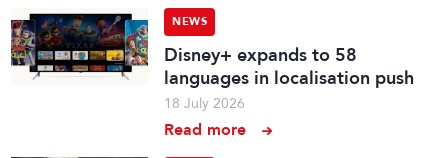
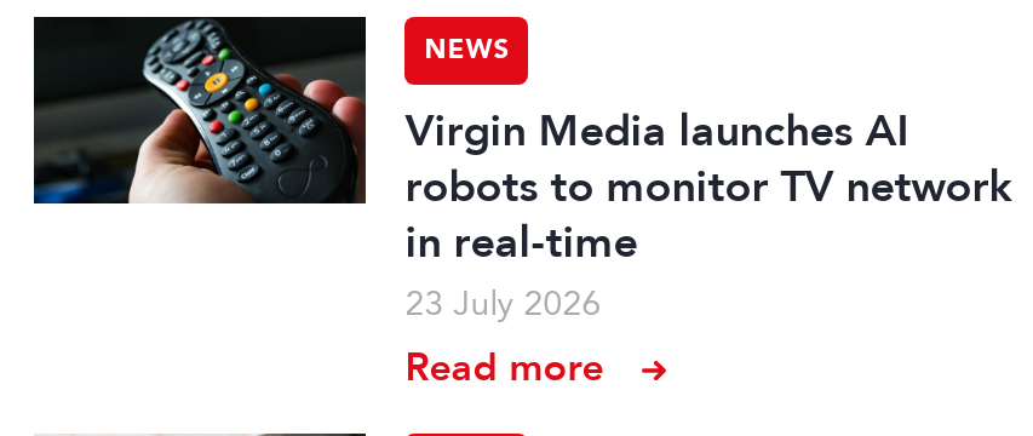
- [image]
- Disney+ expands to 58
- languages in localisation push
- 18 July 2026
+ [image]
+ Virgin Media launches AI
+ robots to monitor TV network
+ in real-time
+ 23 July 2026
